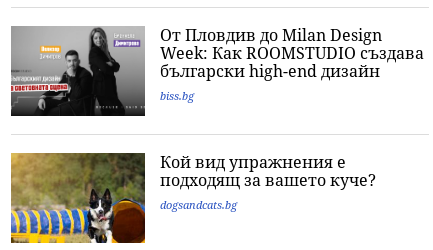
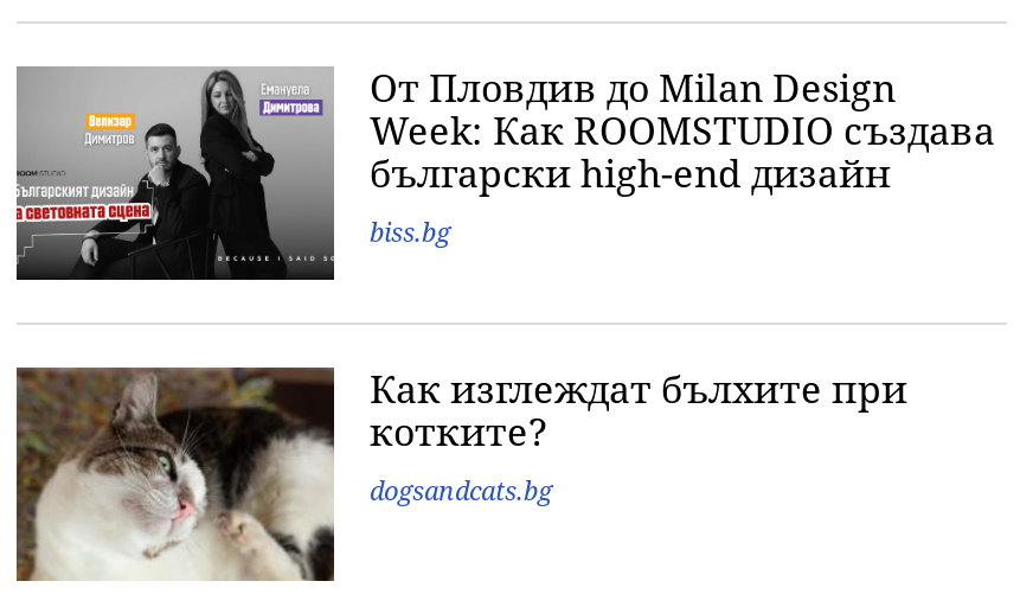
- [image]
- Кой вид упражнения е
- подходящ за вашето куче?
+ [image]
+ Как изглеждат бълхите при
+ котките?
